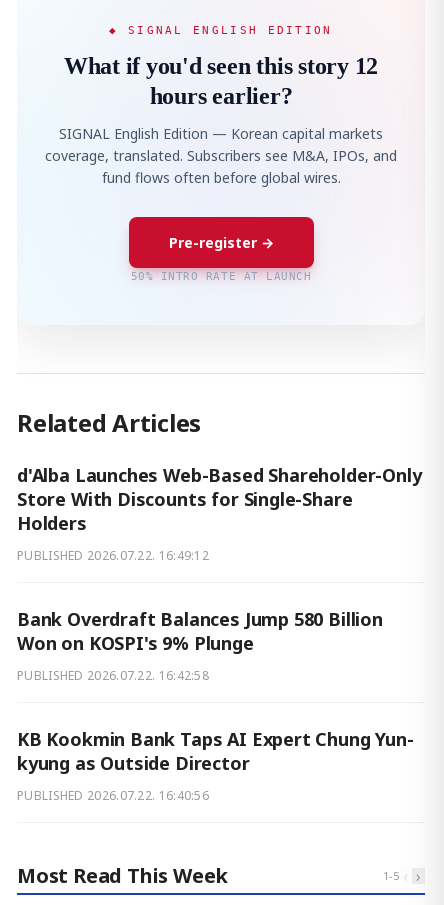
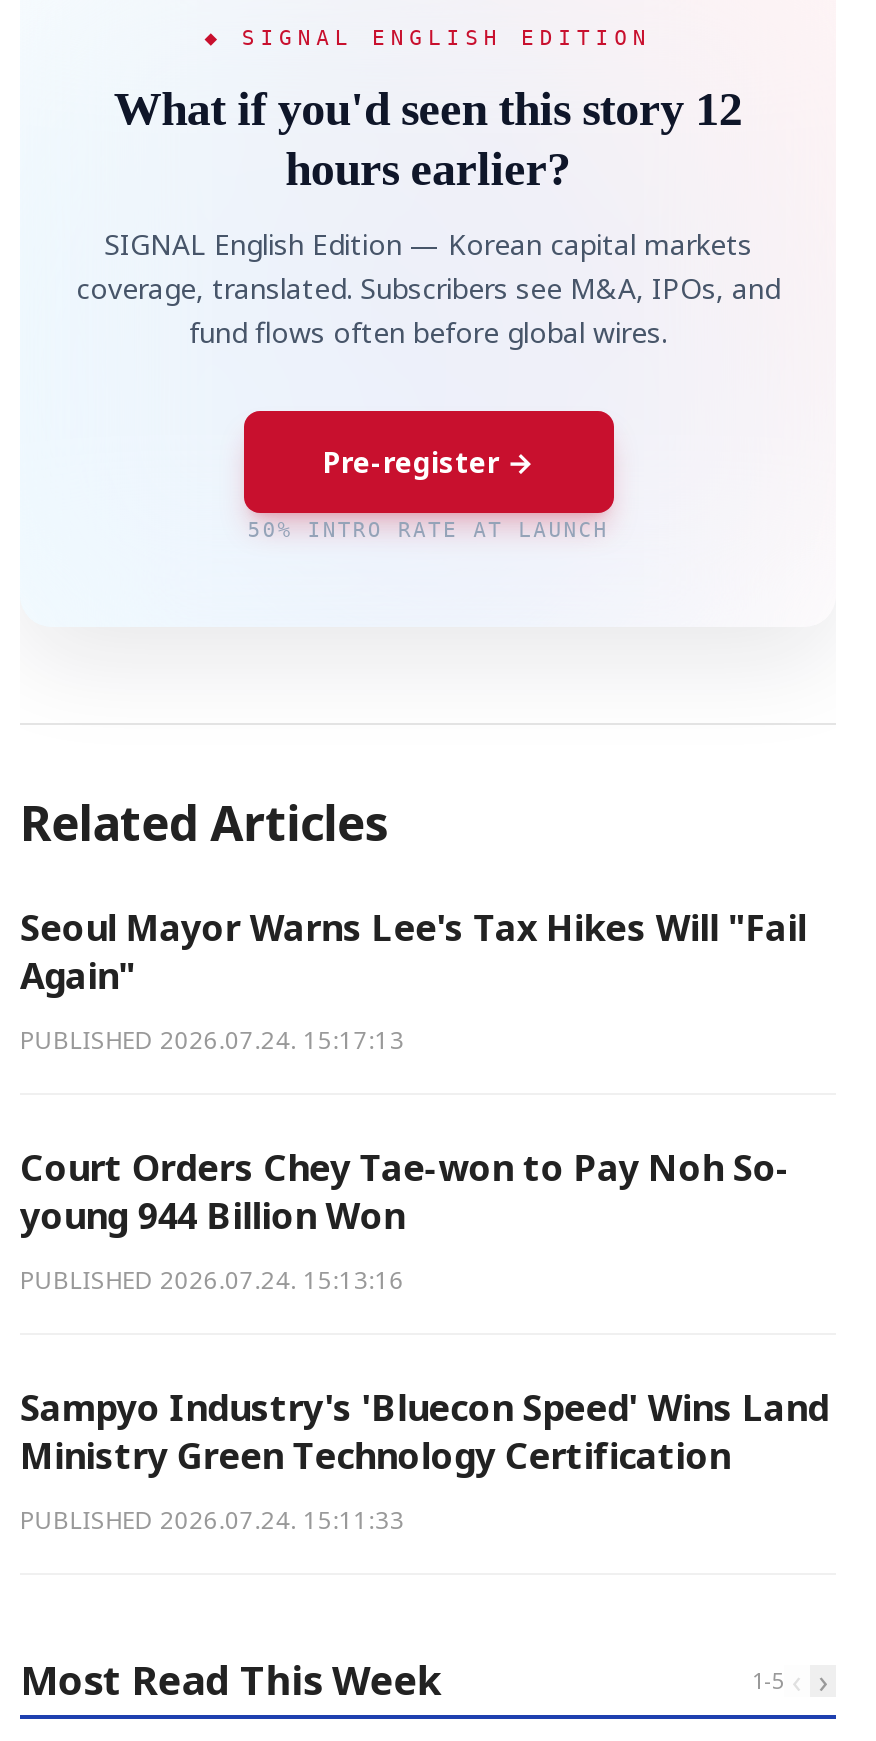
- d'Alba Launches Web-Based Shareholder-Only
- Store With Discounts for Single-Share
- Holders
+ Seoul Mayor Warns Lee's Tax Hikes Will "Fail
+ Again"

- PUBLISHED 2026.07.22. 16:49:12
+ PUBLISHED 2026.07.24. 15:17:13

- Bank Overdraft Balances Jump 580 Billion
- Won on KOSPI's 9% Plunge
+ Court Orders Chey Tae-won to Pay Noh So-
+ young 944 Billion Won

- PUBLISHED 2026.07.22. 16:42:58
+ PUBLISHED 2026.07.24. 15:13:16

- KB Kookmin Bank Taps AI Expert Chung Yun-
- kyung as Outside Director
+ Sampyo Industry's 'Bluecon Speed' Wins Land
+ Ministry Green Technology Certification

- PUBLISHED 2026.07.22. 16:40:56
+ PUBLISHED 2026.07.24. 15:11:33
